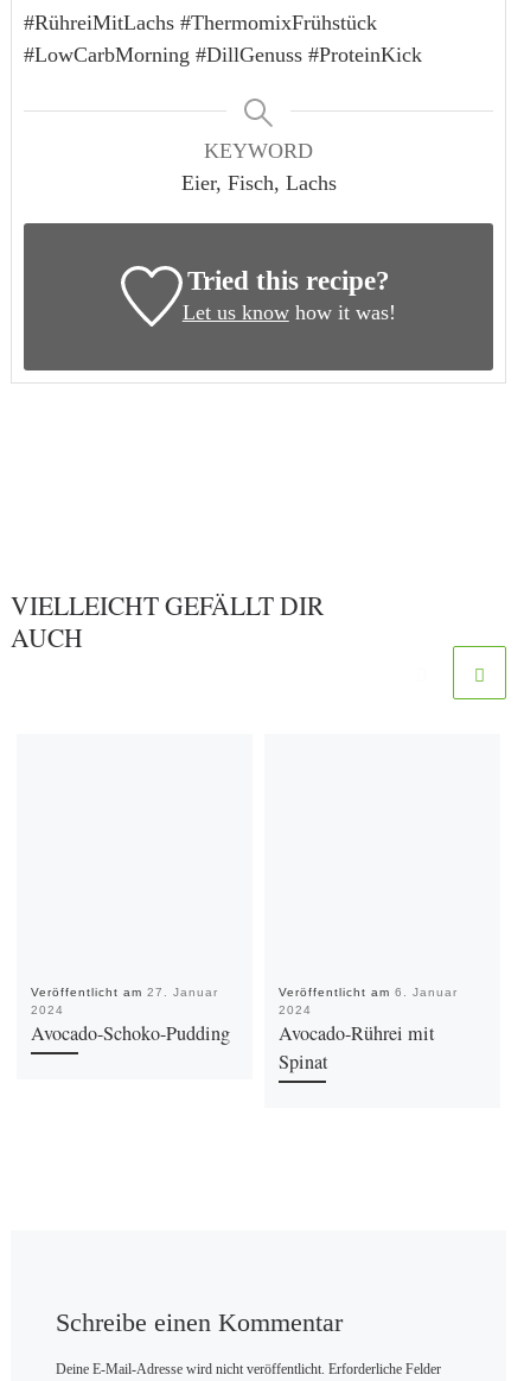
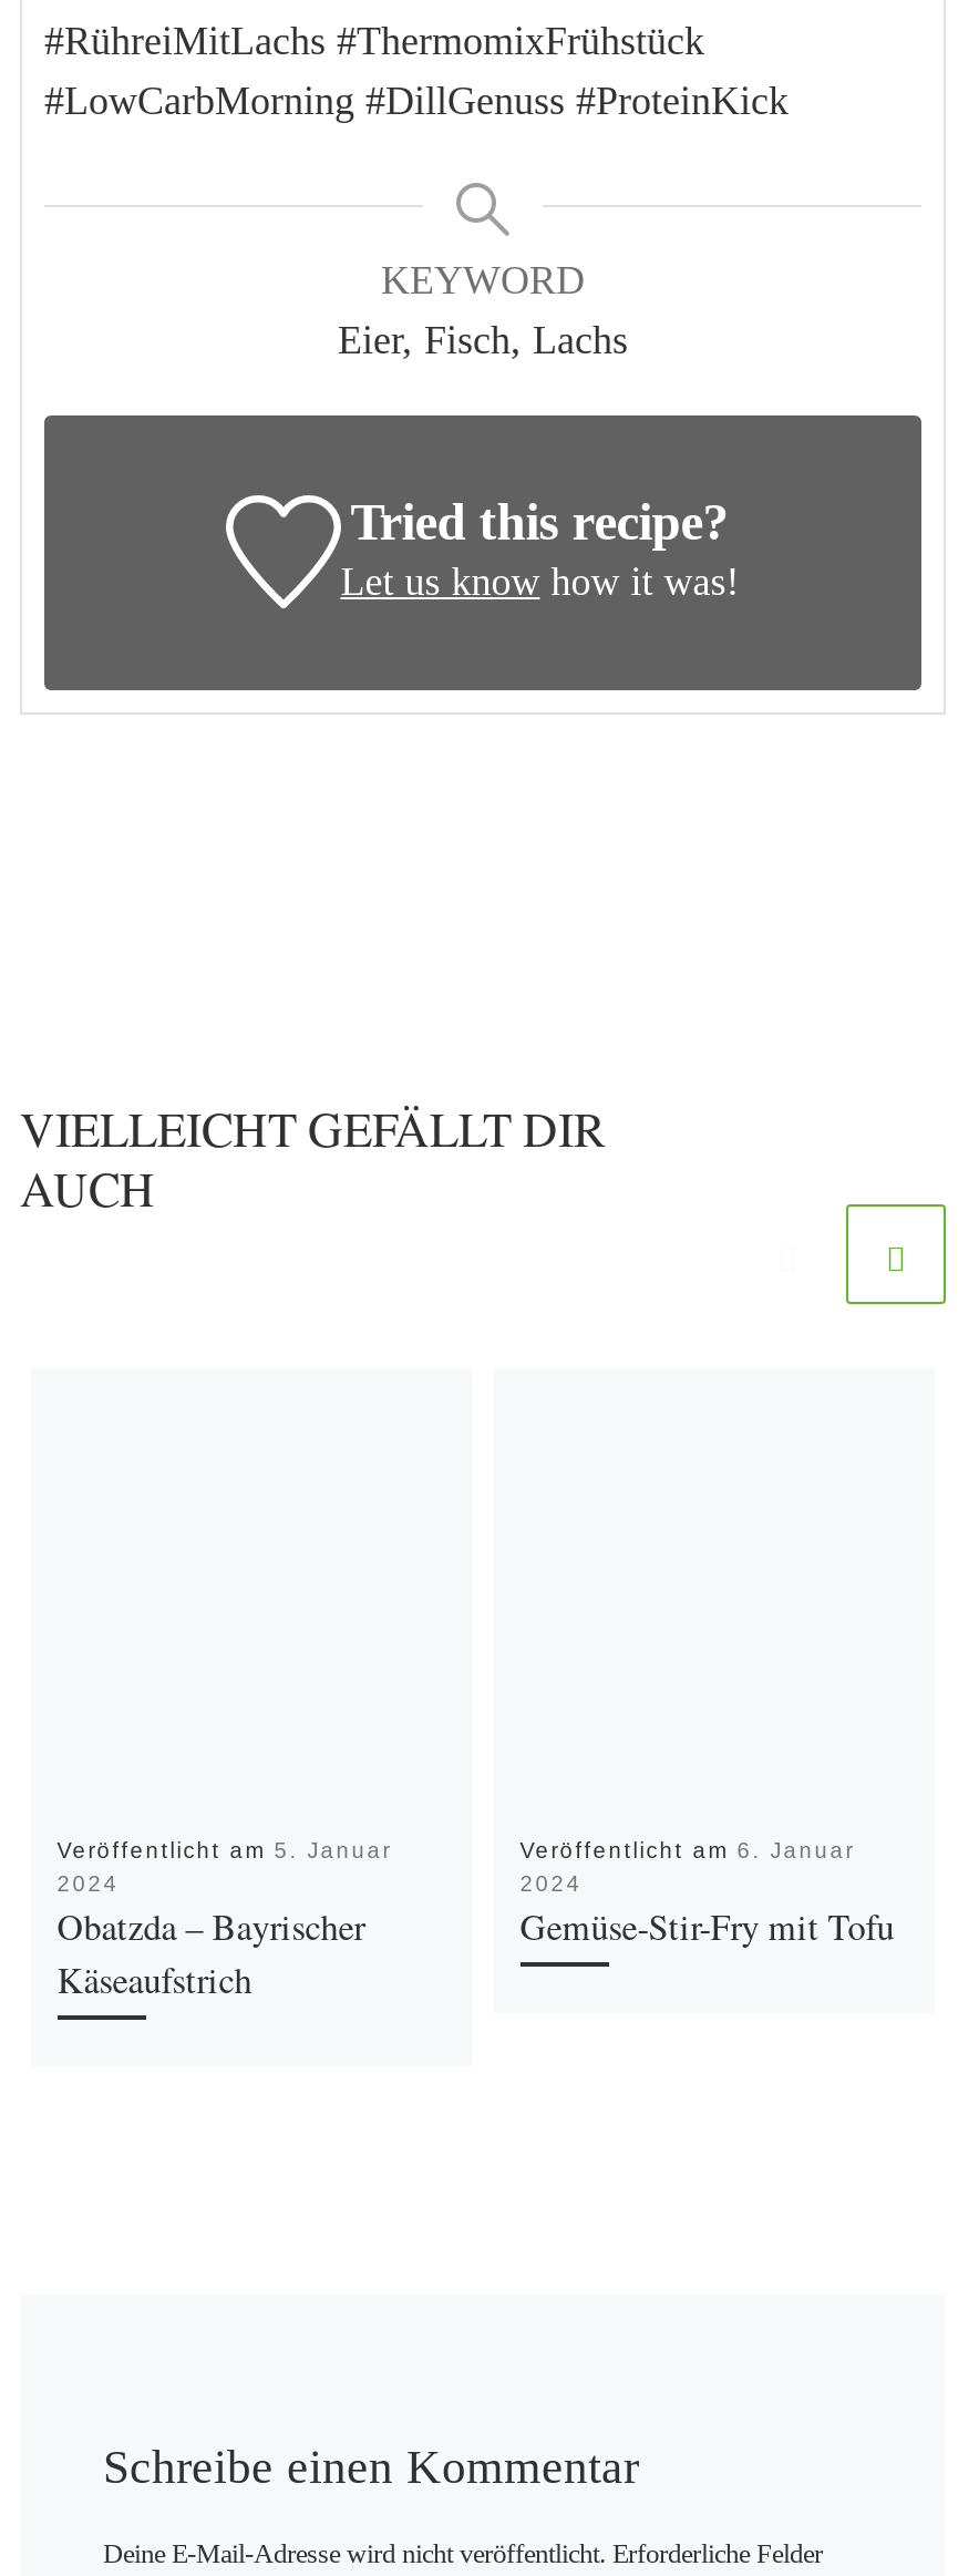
- Veröffentlicht am 27. Januar
+ Veröffentlicht am 5. Januar

- Avocado-Schoko-Pudding
+ Obatzda – Bayrischer
+ Käseaufstrich

- Avocado-Rührei mit
- Spinat
+ Gemüse-Stir-Fry mit Tofu
